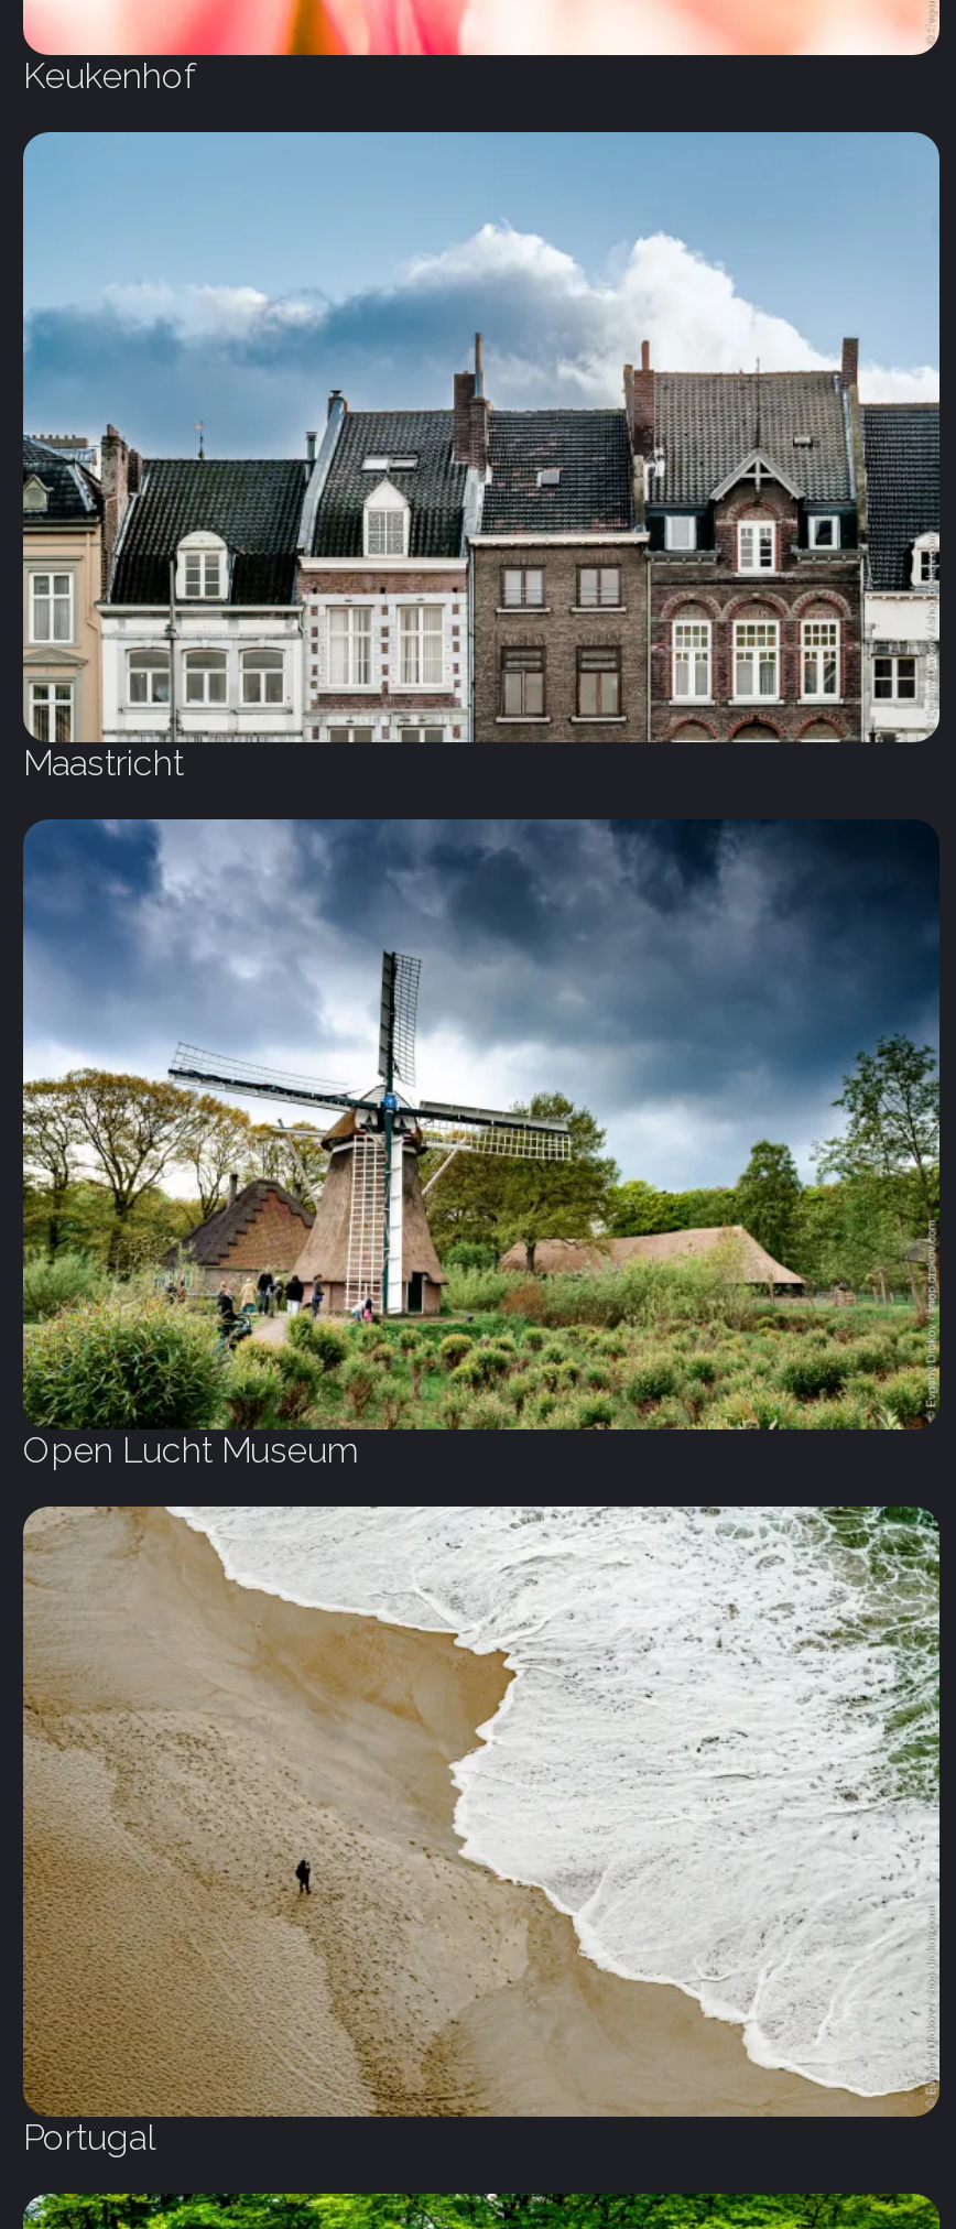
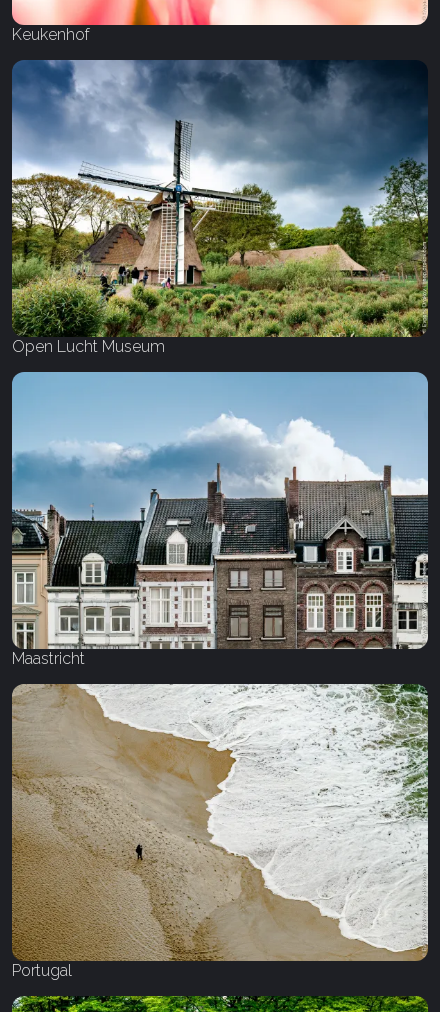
moved down: [image] | Maastricht

moved up: [image] | Open Lucht Museum
